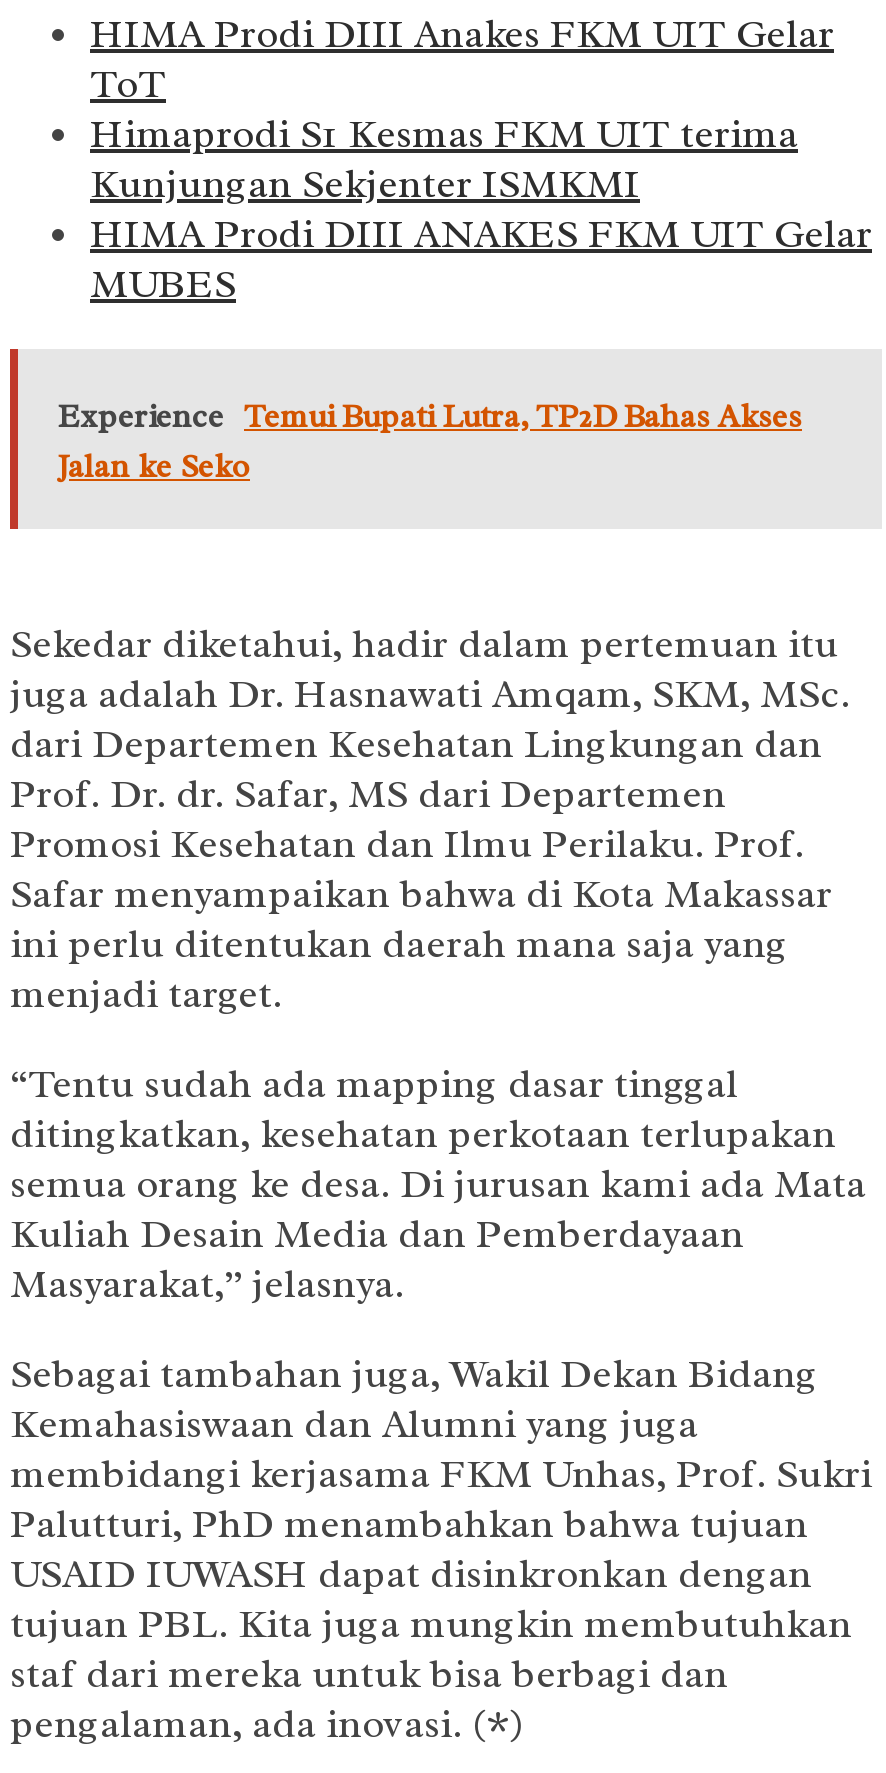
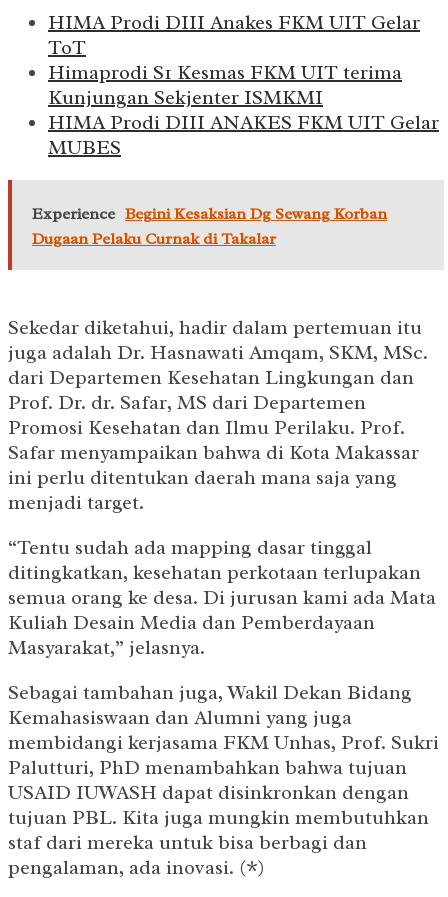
- Experience Temui Bupati Lutra, TP2D Bahas Akses
- Jalan ke Seko
+ Experience Begini Kesaksian Dg Sewang Korban
+ Dugaan Pelaku Curnak di Takalar
